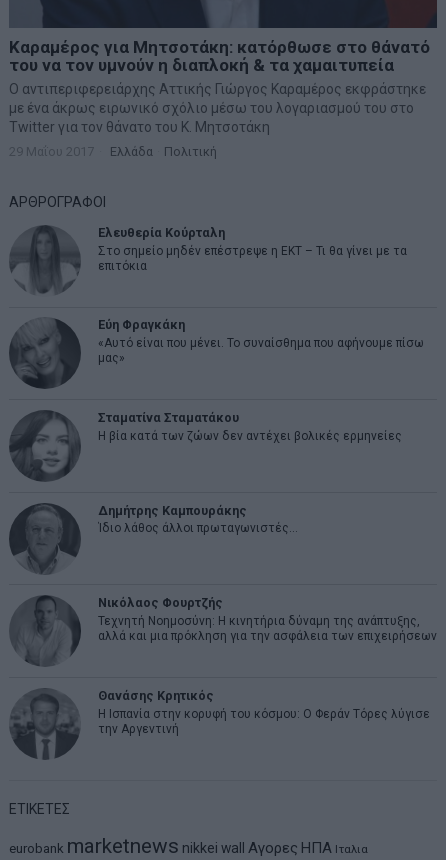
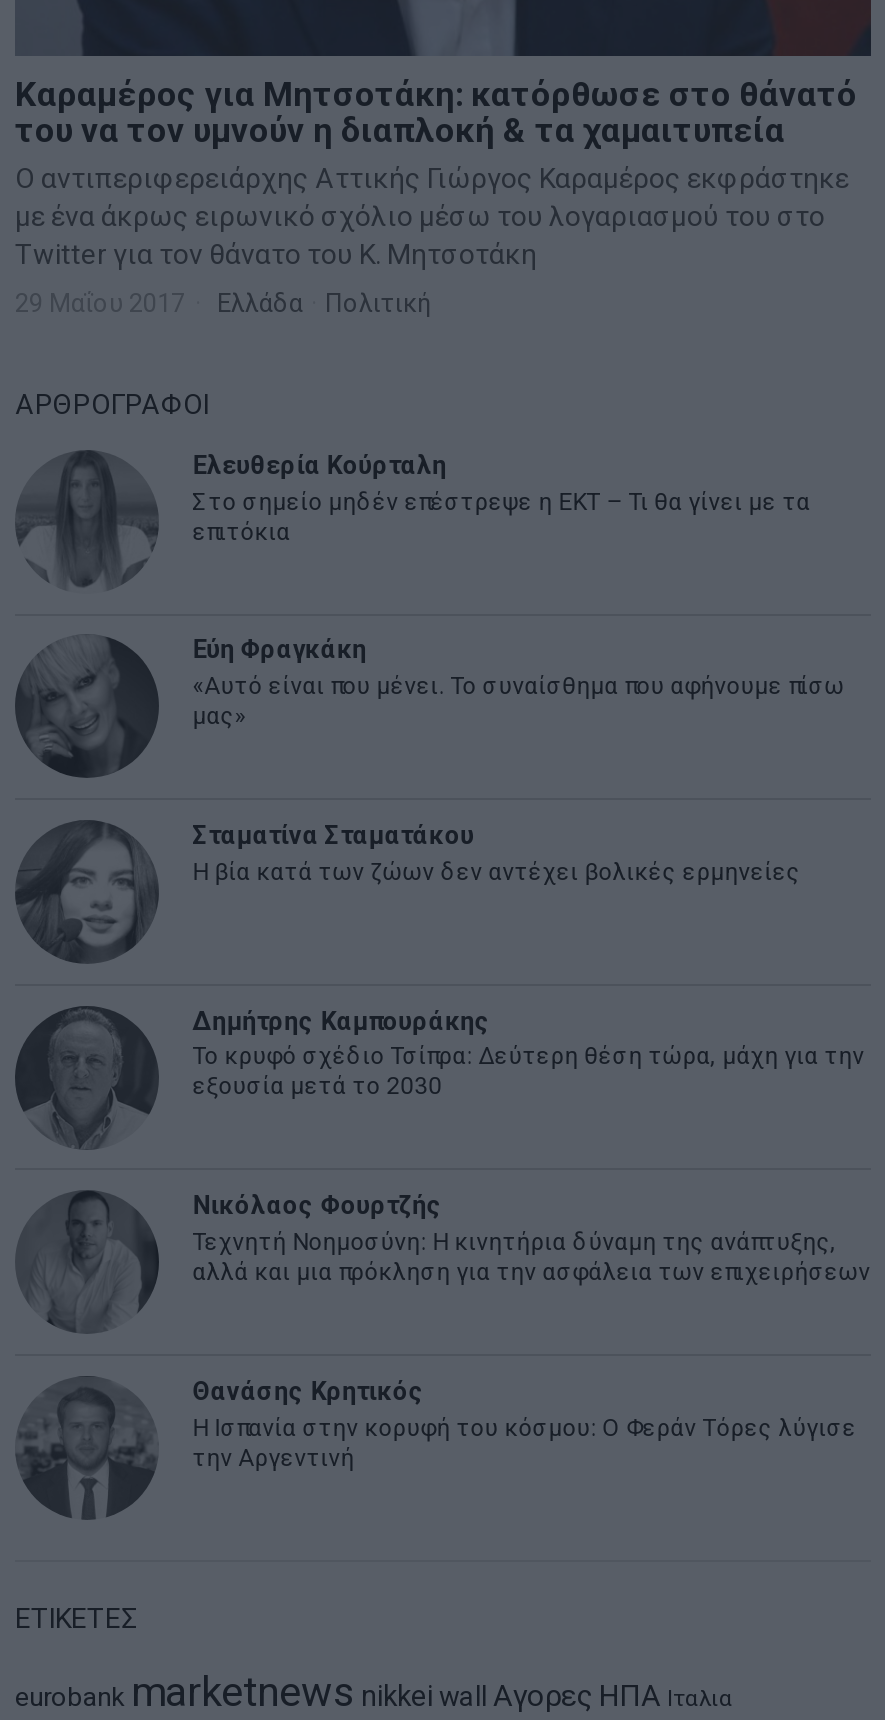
- Ίδιο λάθος άλλοι πρωταγωνιστές…
+ Το κρυφό σχέδιο Τσίπρα: Δεύτερη θέση τώρα, μάχη για την
+ εξουσία μετά το 2030
